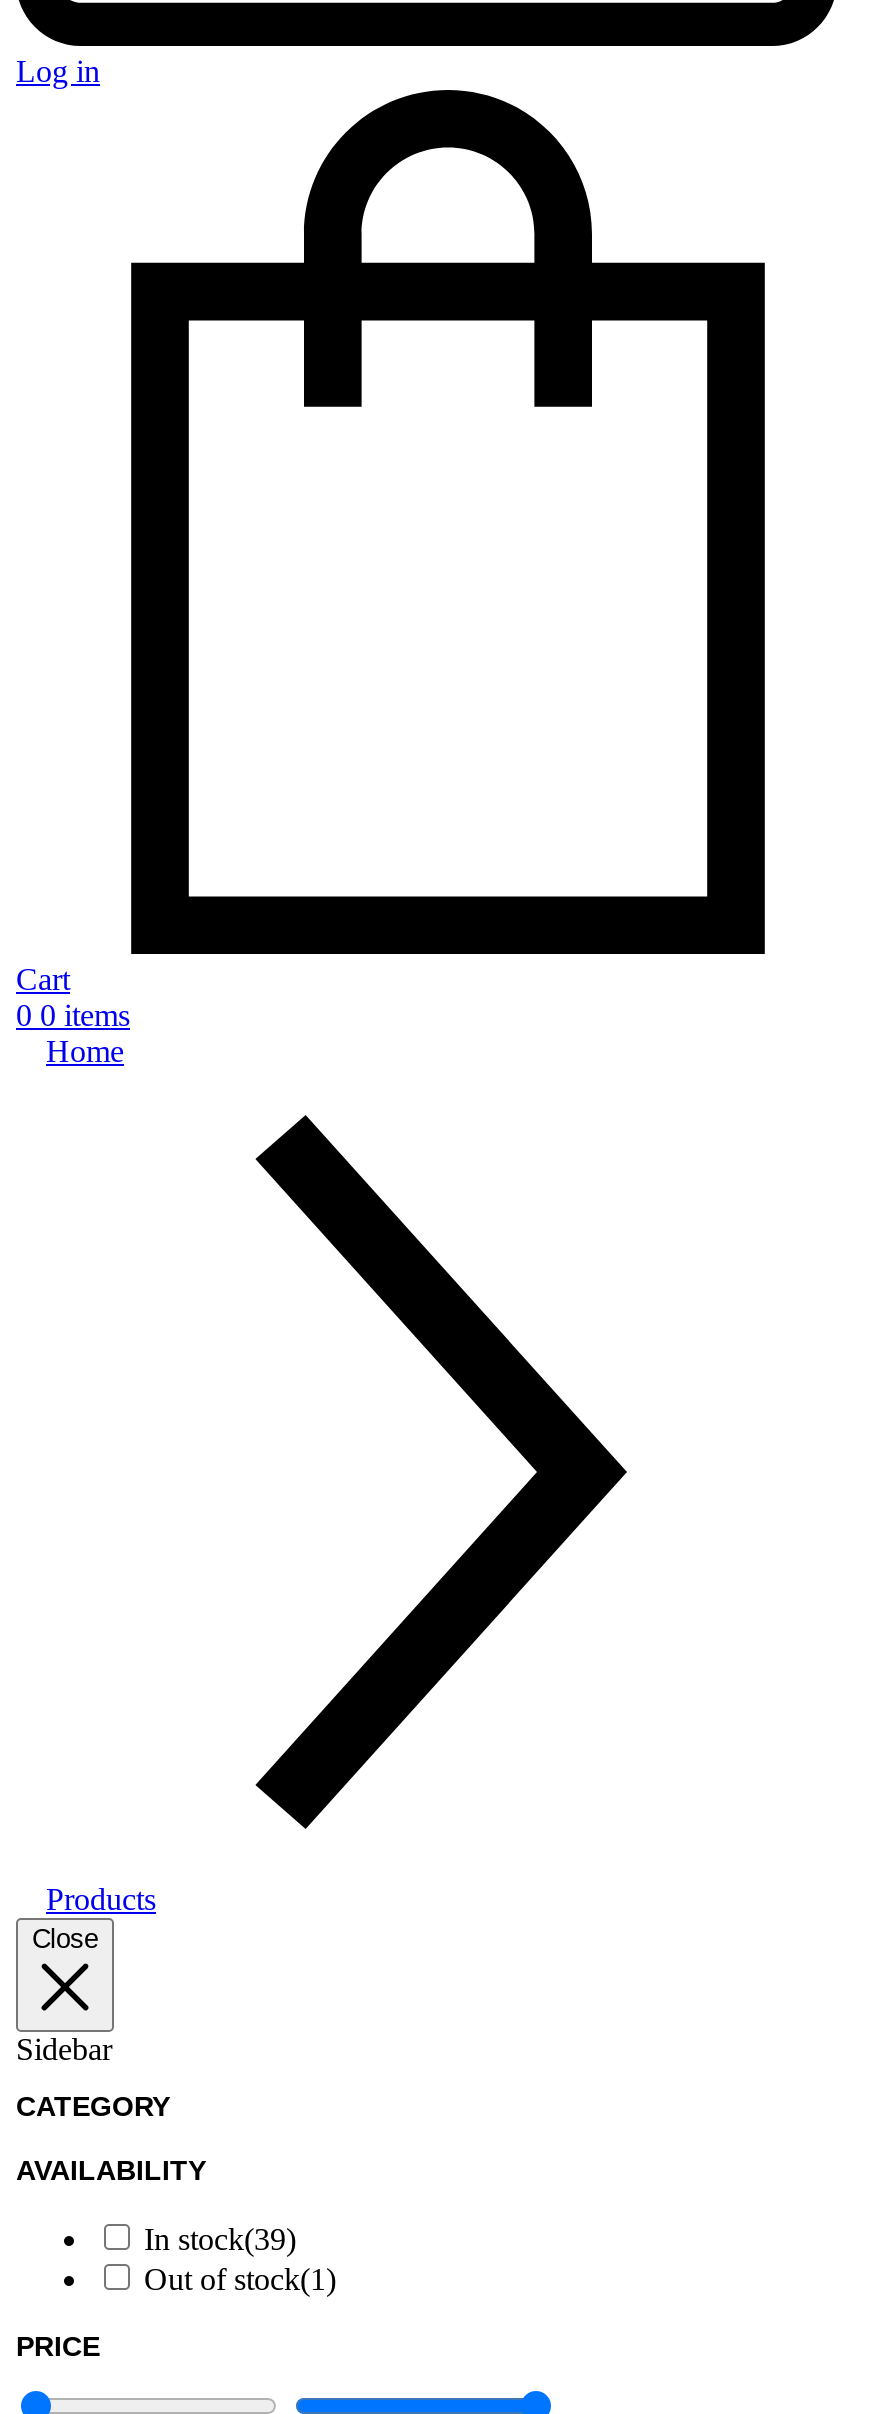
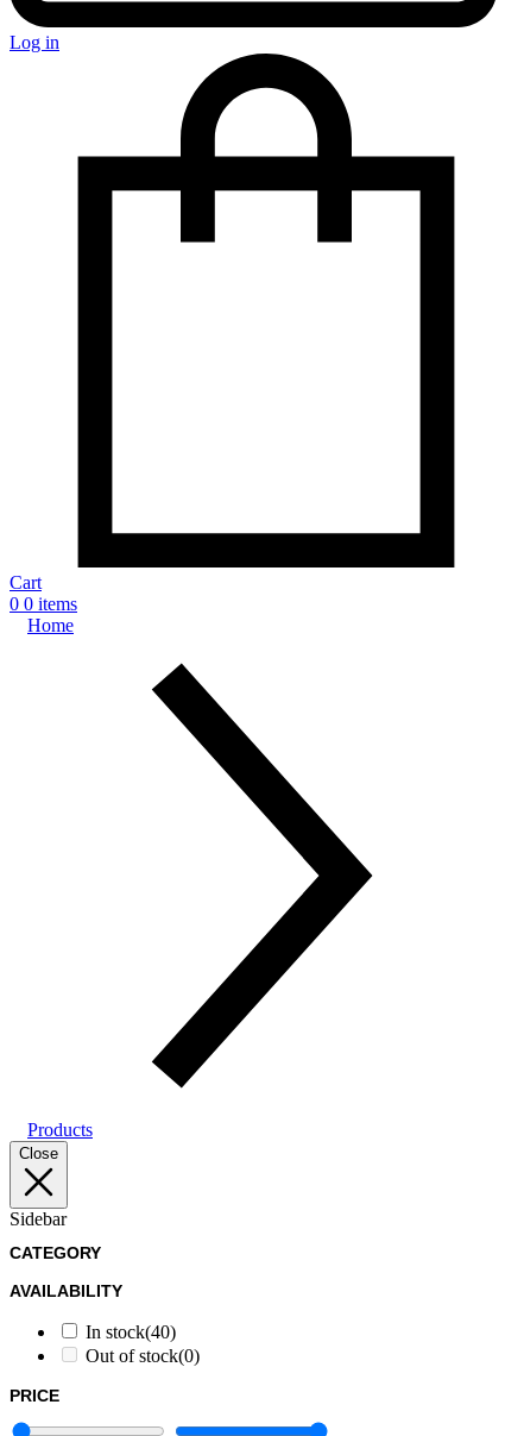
- In stock(39)
+ In stock(40)

- Out of stock(1)
+ Out of stock(0)
